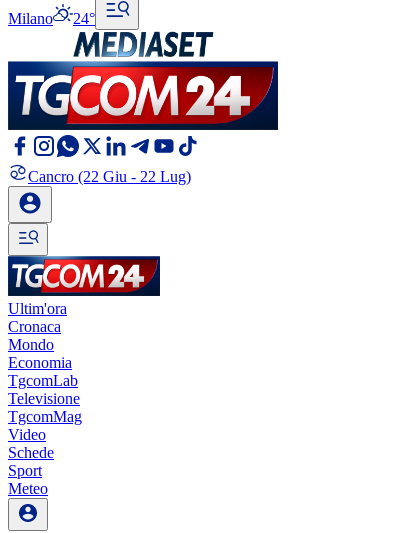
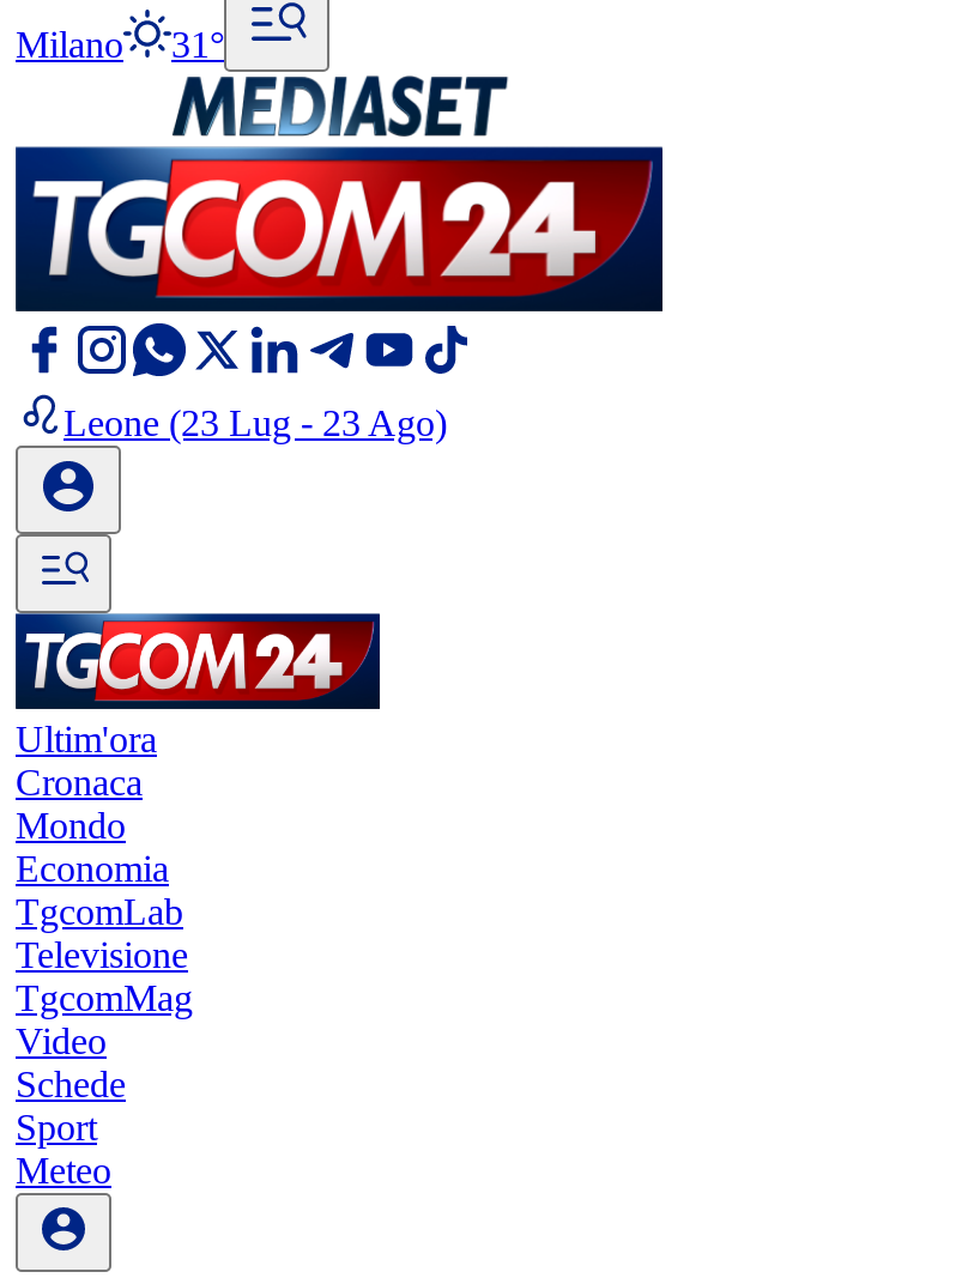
- Milano 24°
+ Milano 31°

- Cancro (22 Giu - 22 Lug)
+ Leone (23 Lug - 23 Ago)
